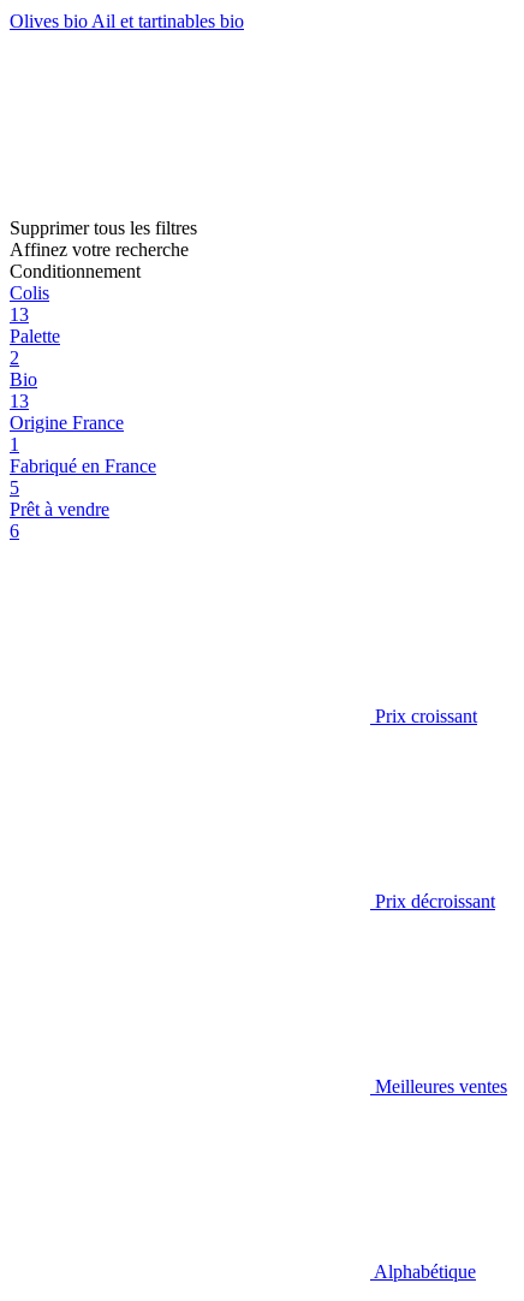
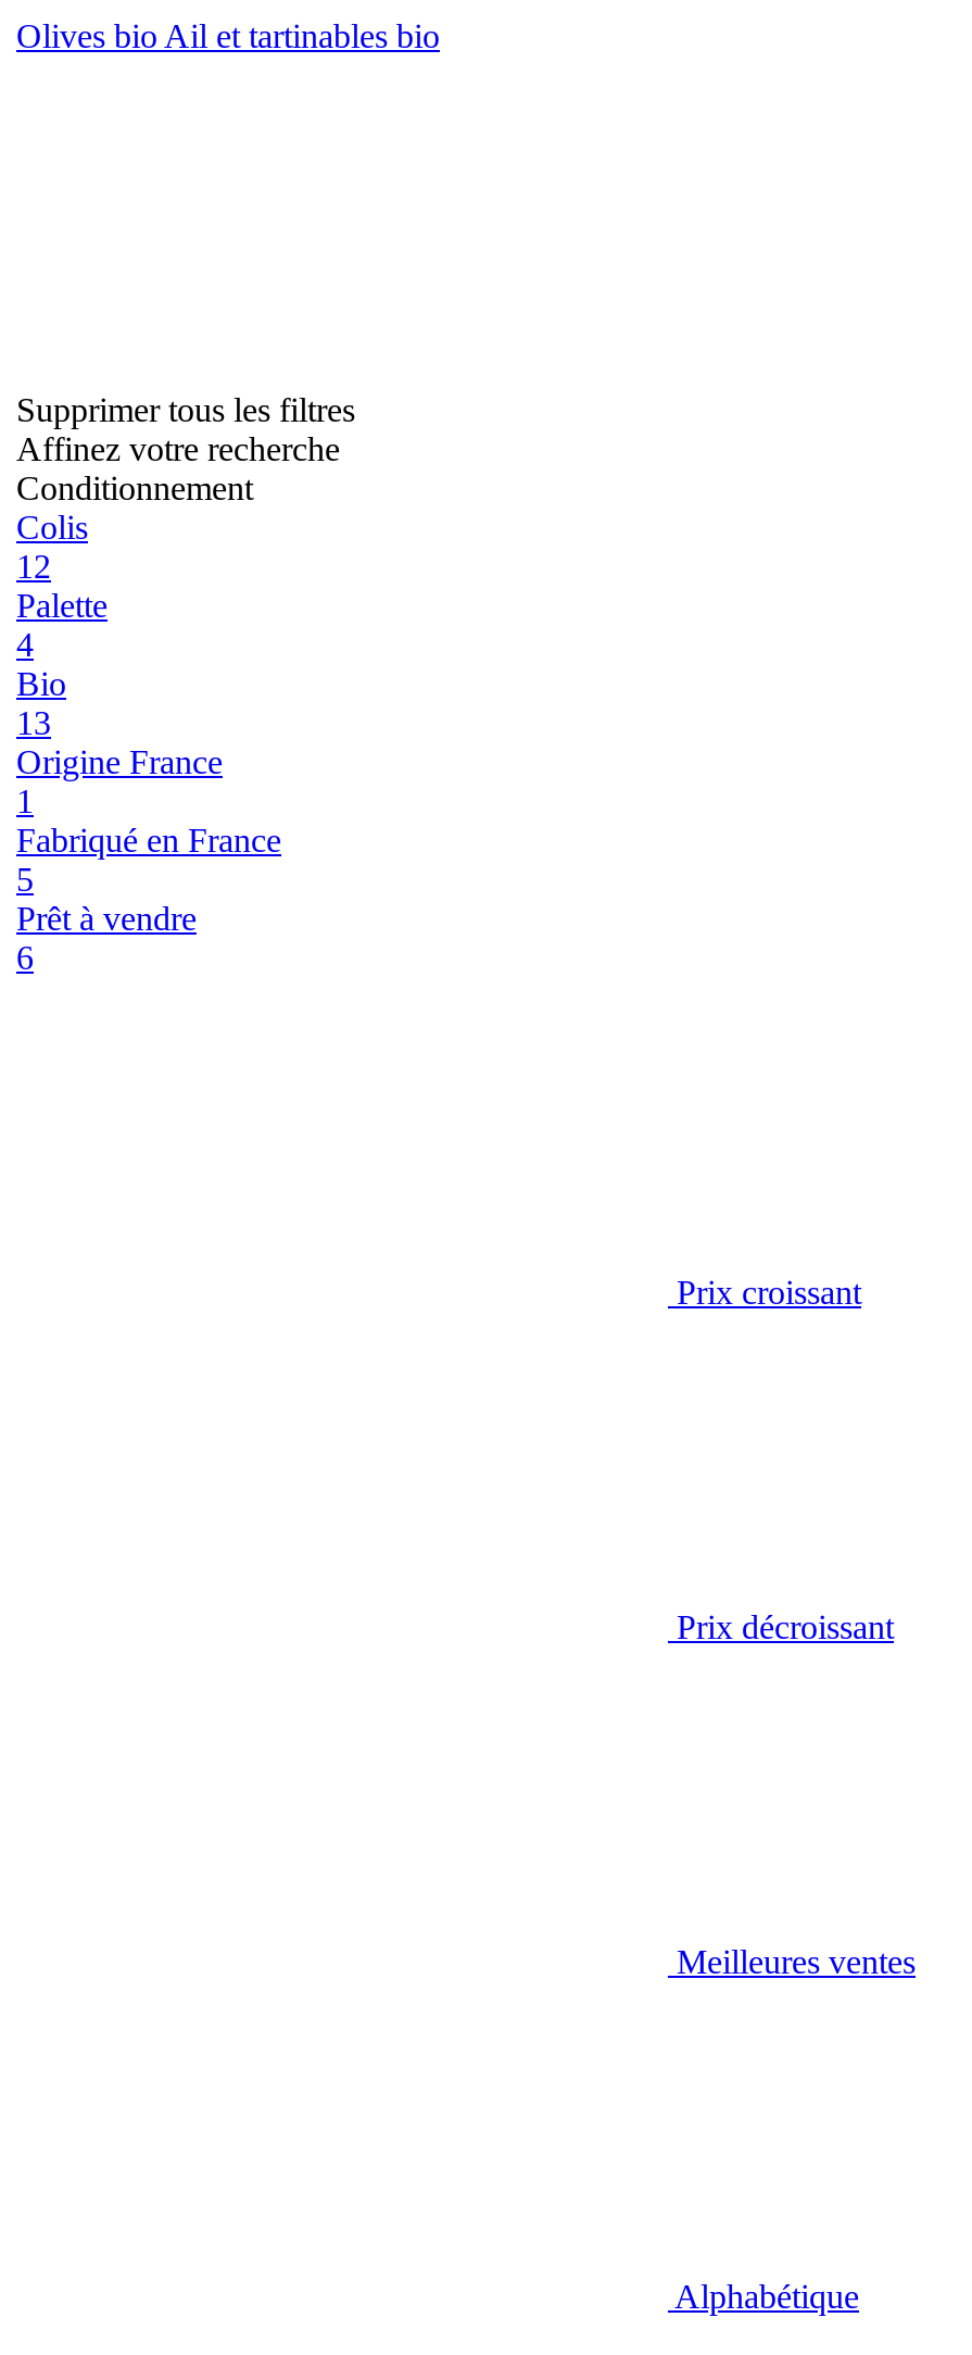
- 13
+ 12

- 2
+ 4
